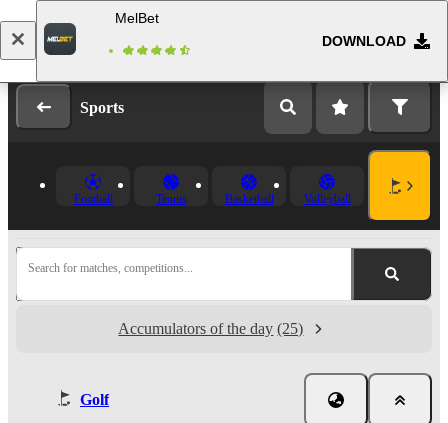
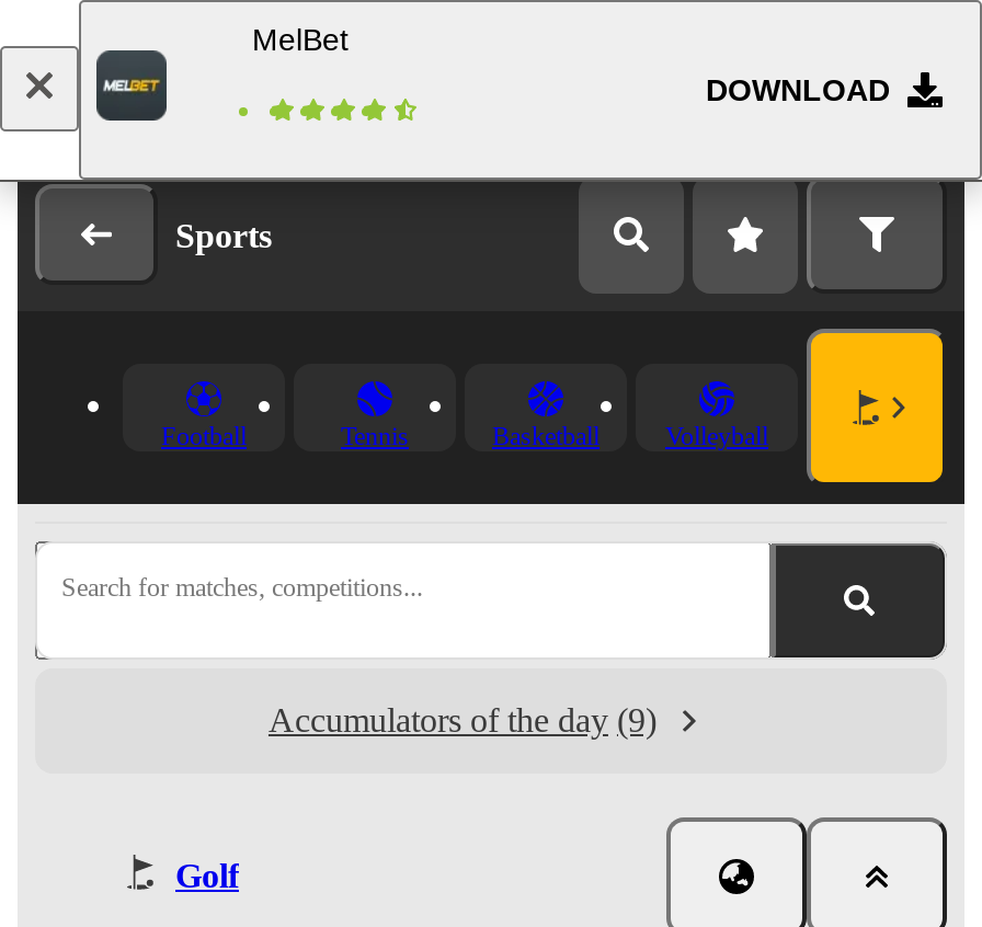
- Accumulators of the day (25)
+ Accumulators of the day (9)
